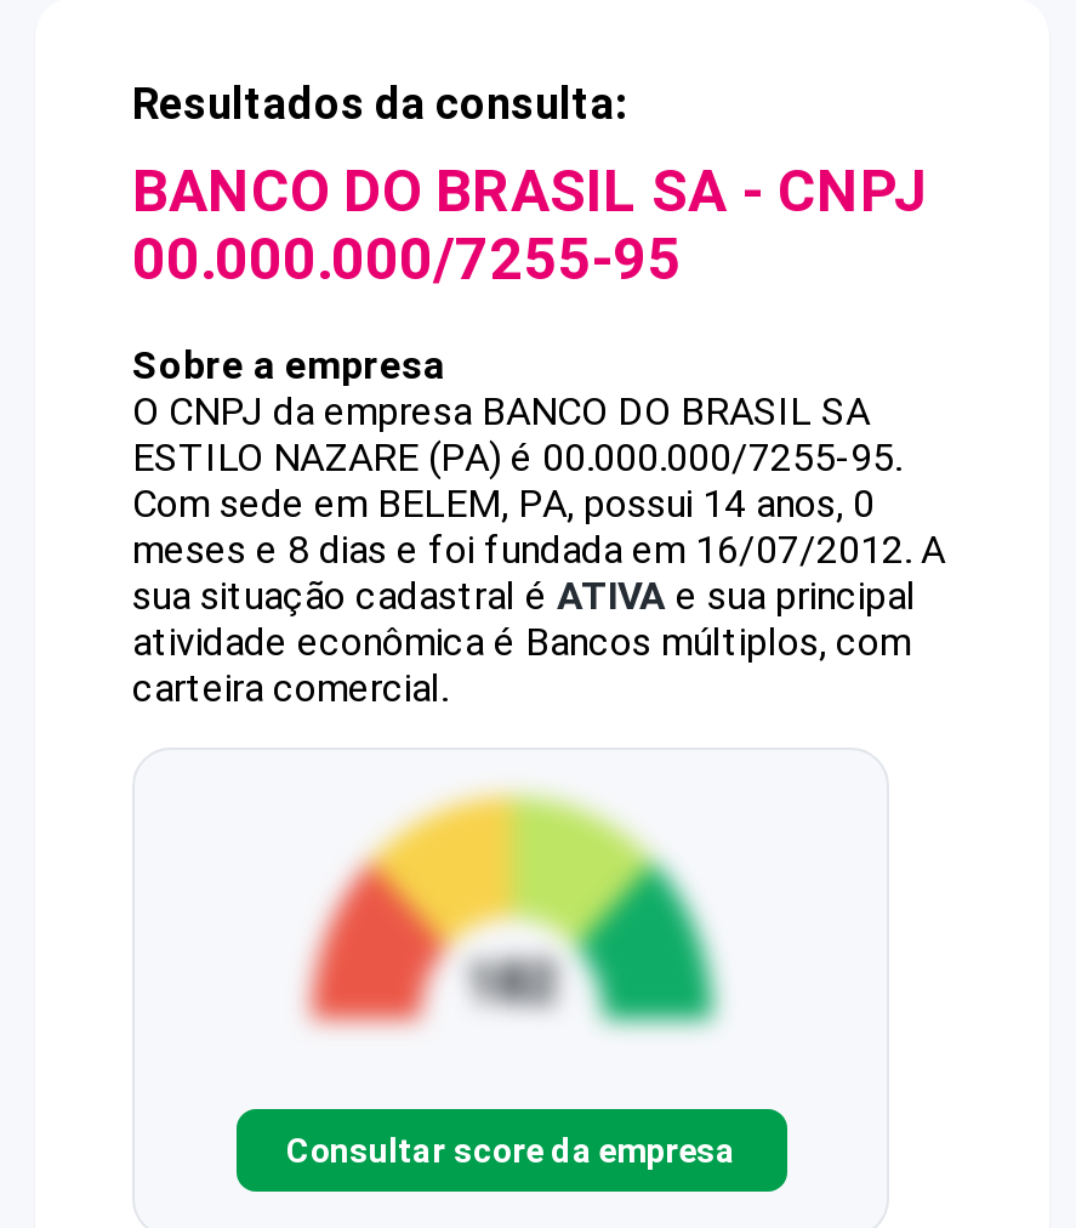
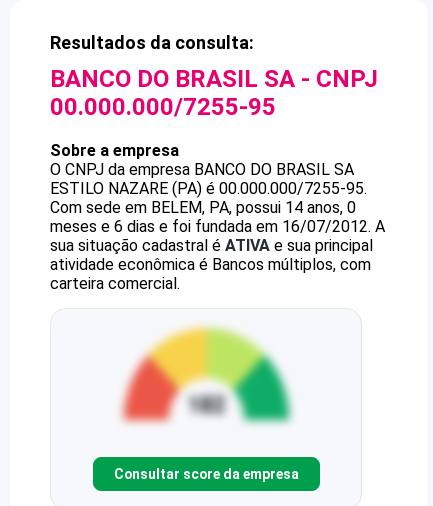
- meses e 8 dias e foi fundada em 16/07/2012. A
+ meses e 6 dias e foi fundada em 16/07/2012. A
